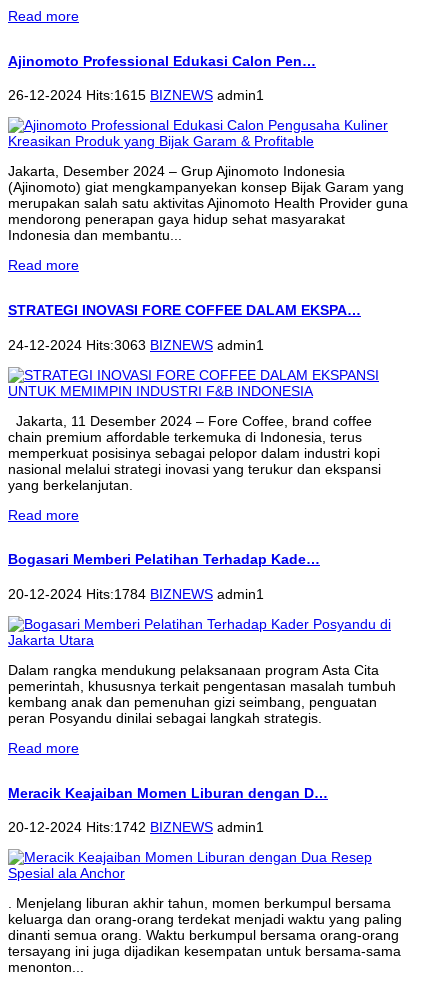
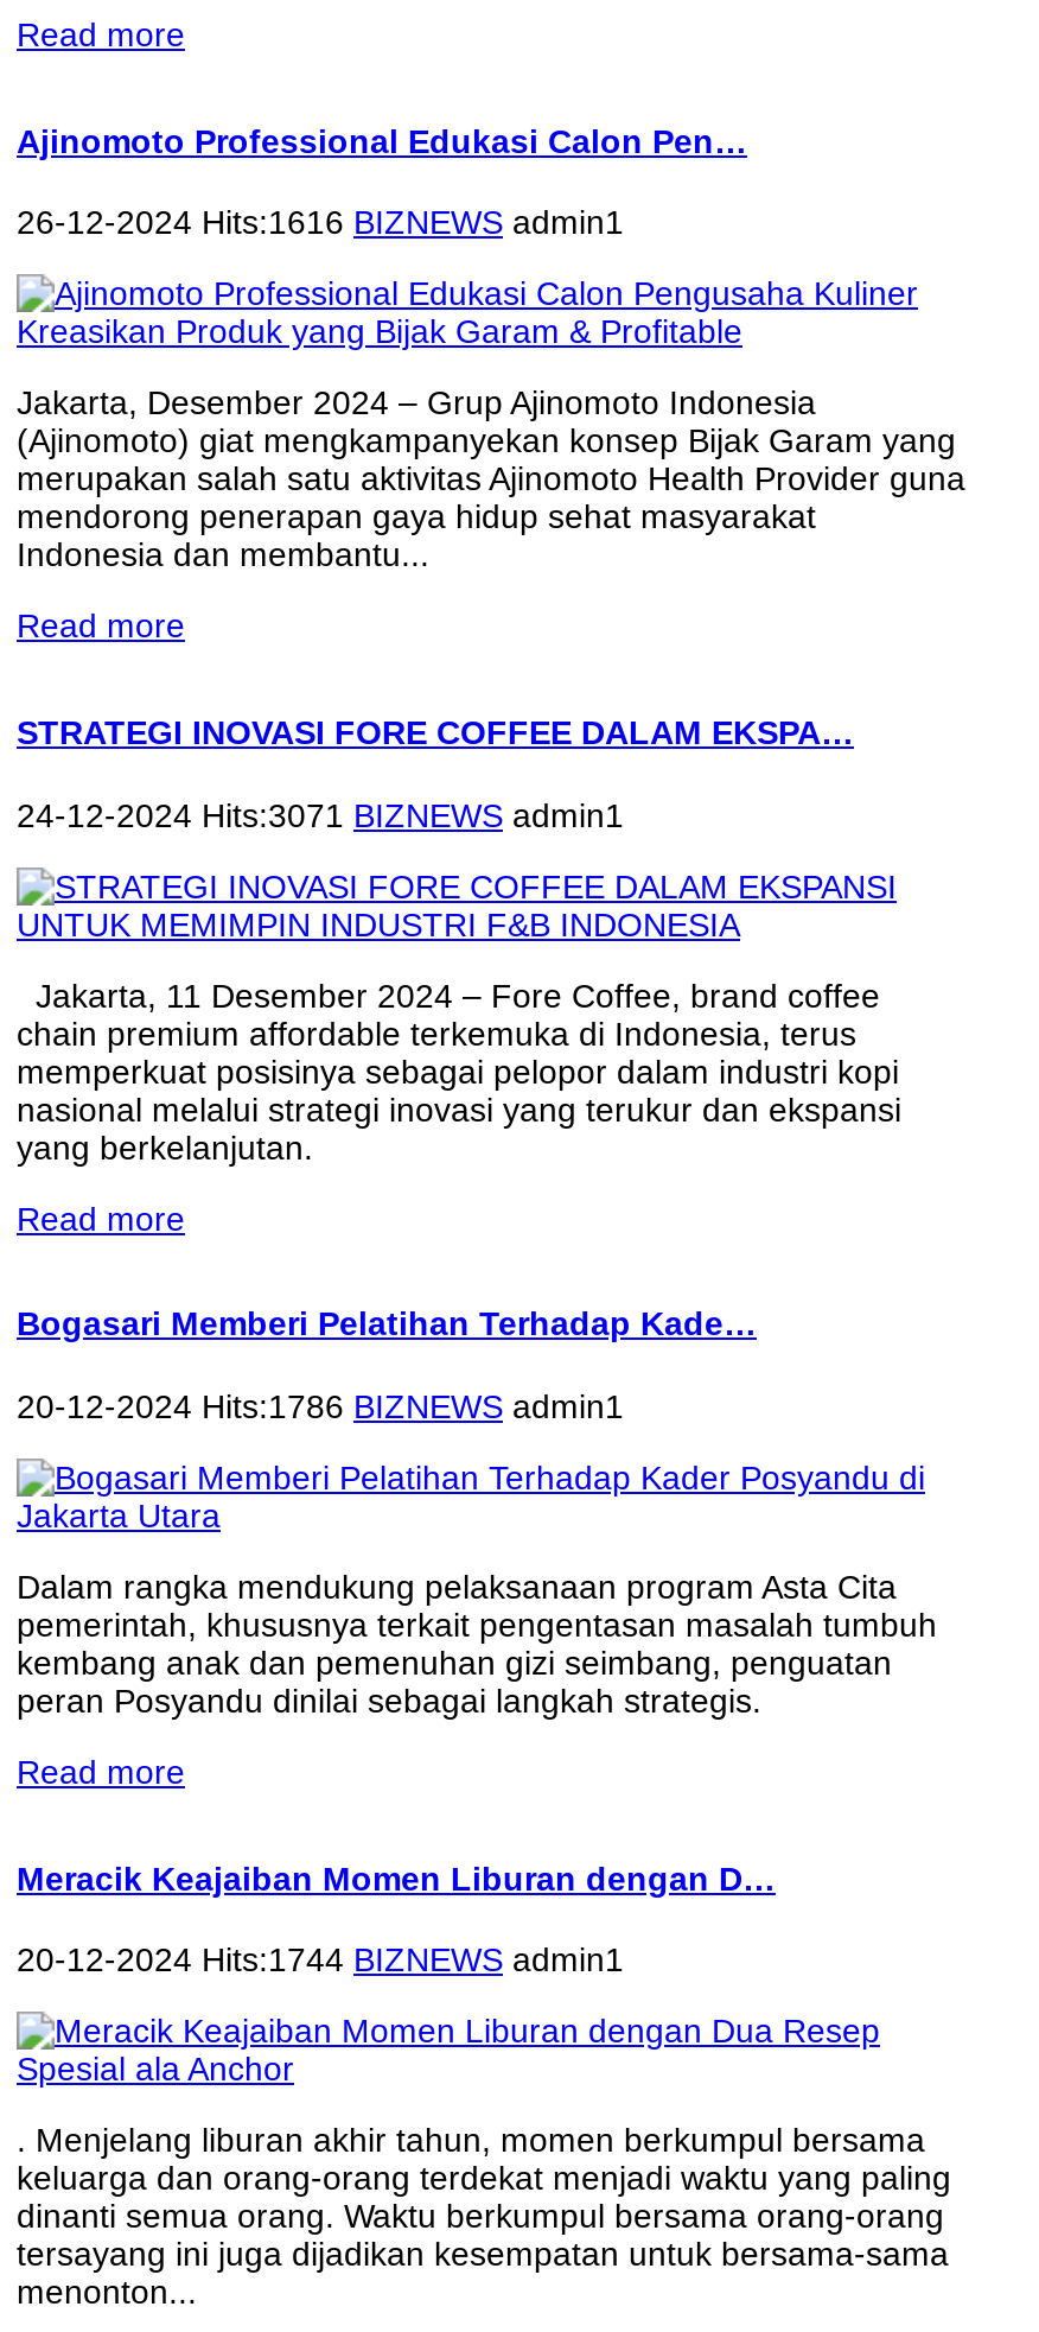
- 26-12-2024 Hits:1615 BIZNEWS admin1
+ 26-12-2024 Hits:1616 BIZNEWS admin1

- 24-12-2024 Hits:3063 BIZNEWS admin1
+ 24-12-2024 Hits:3071 BIZNEWS admin1

- 20-12-2024 Hits:1784 BIZNEWS admin1
+ 20-12-2024 Hits:1786 BIZNEWS admin1

- 20-12-2024 Hits:1742 BIZNEWS admin1
+ 20-12-2024 Hits:1744 BIZNEWS admin1
